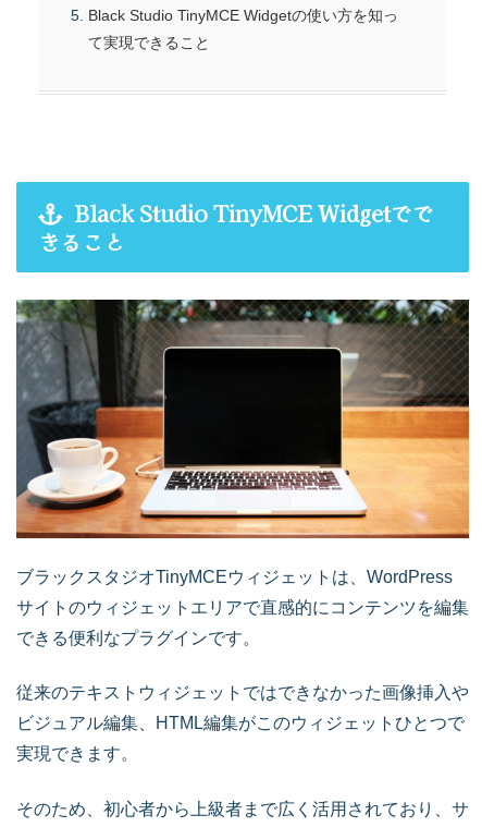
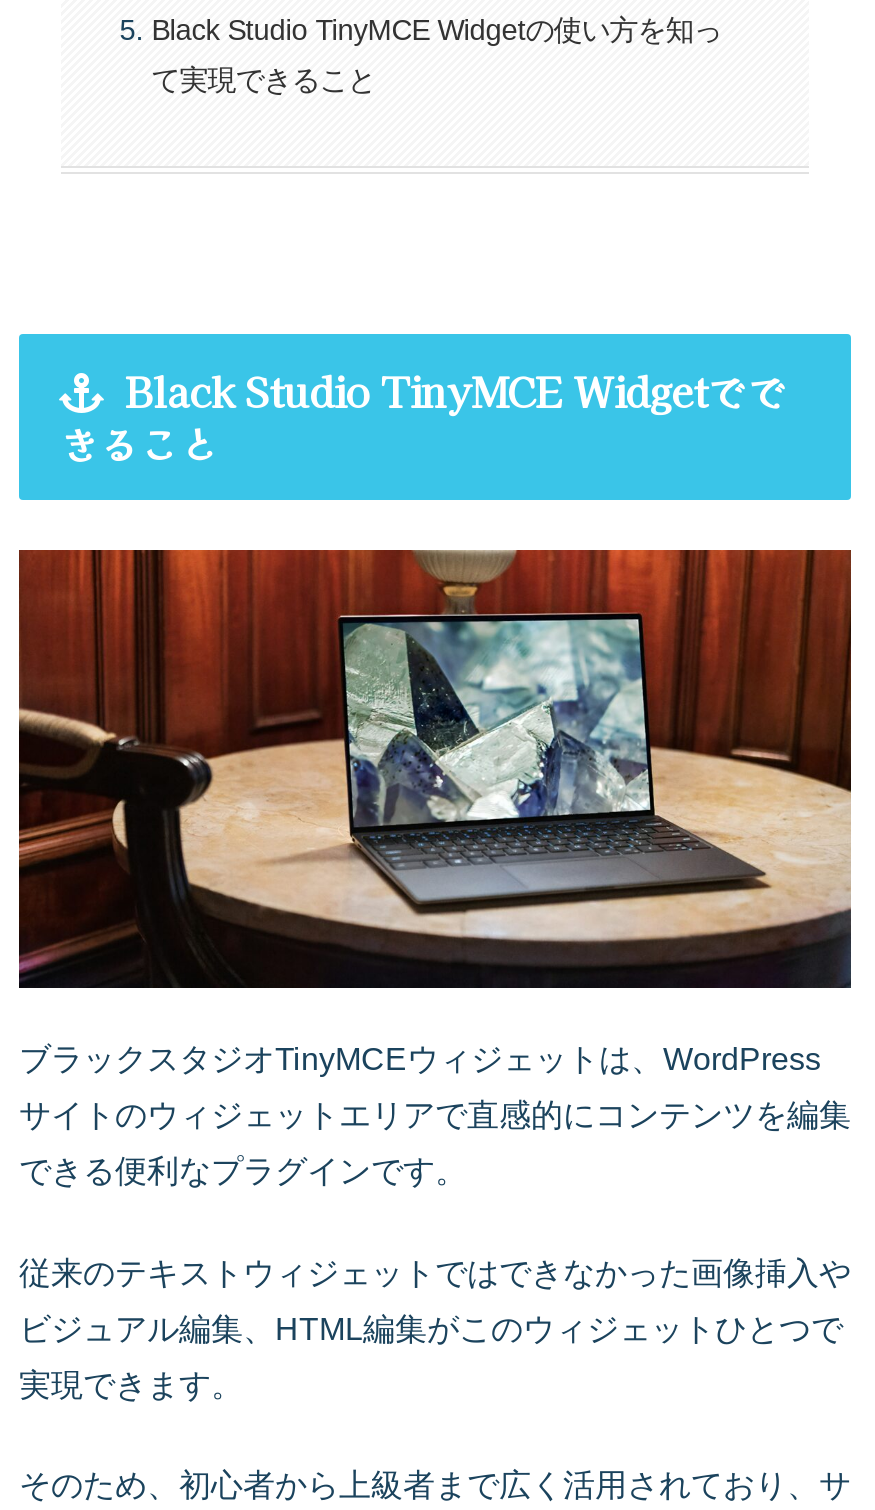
- [image]
+ [image]
